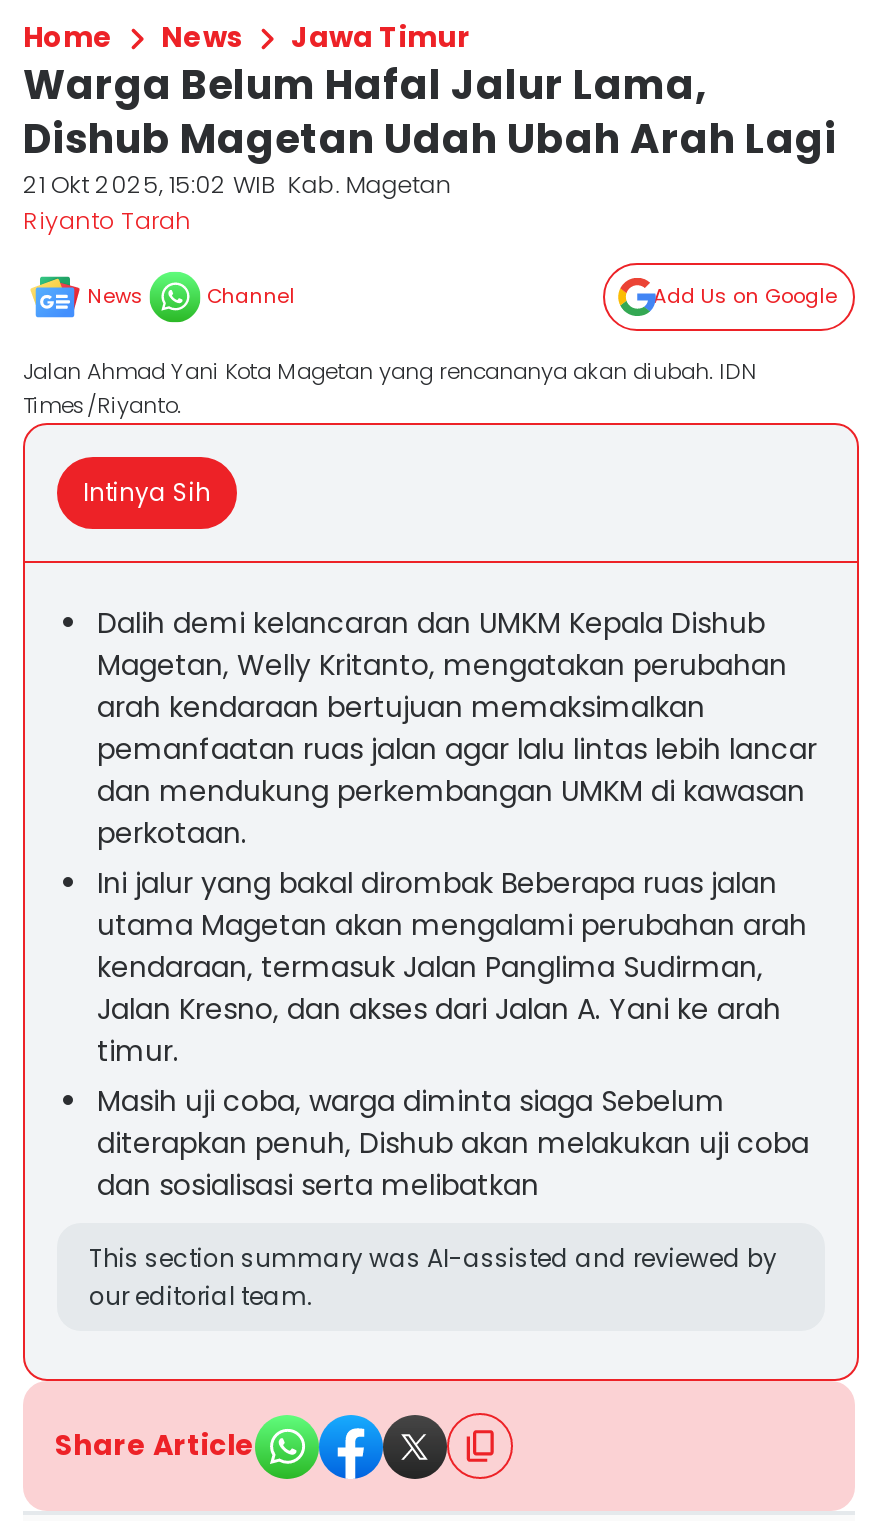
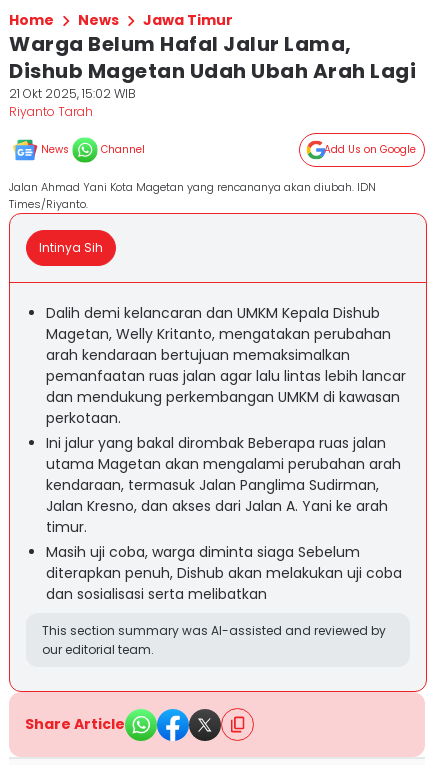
- 21 Okt 2025, 15:02 WIB Kab. Magetan
+ 21 Okt 2025, 15:02 WIB
